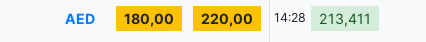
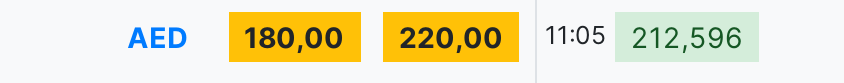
- 14:28
+ 11:05

- 213,411
+ 212,596
